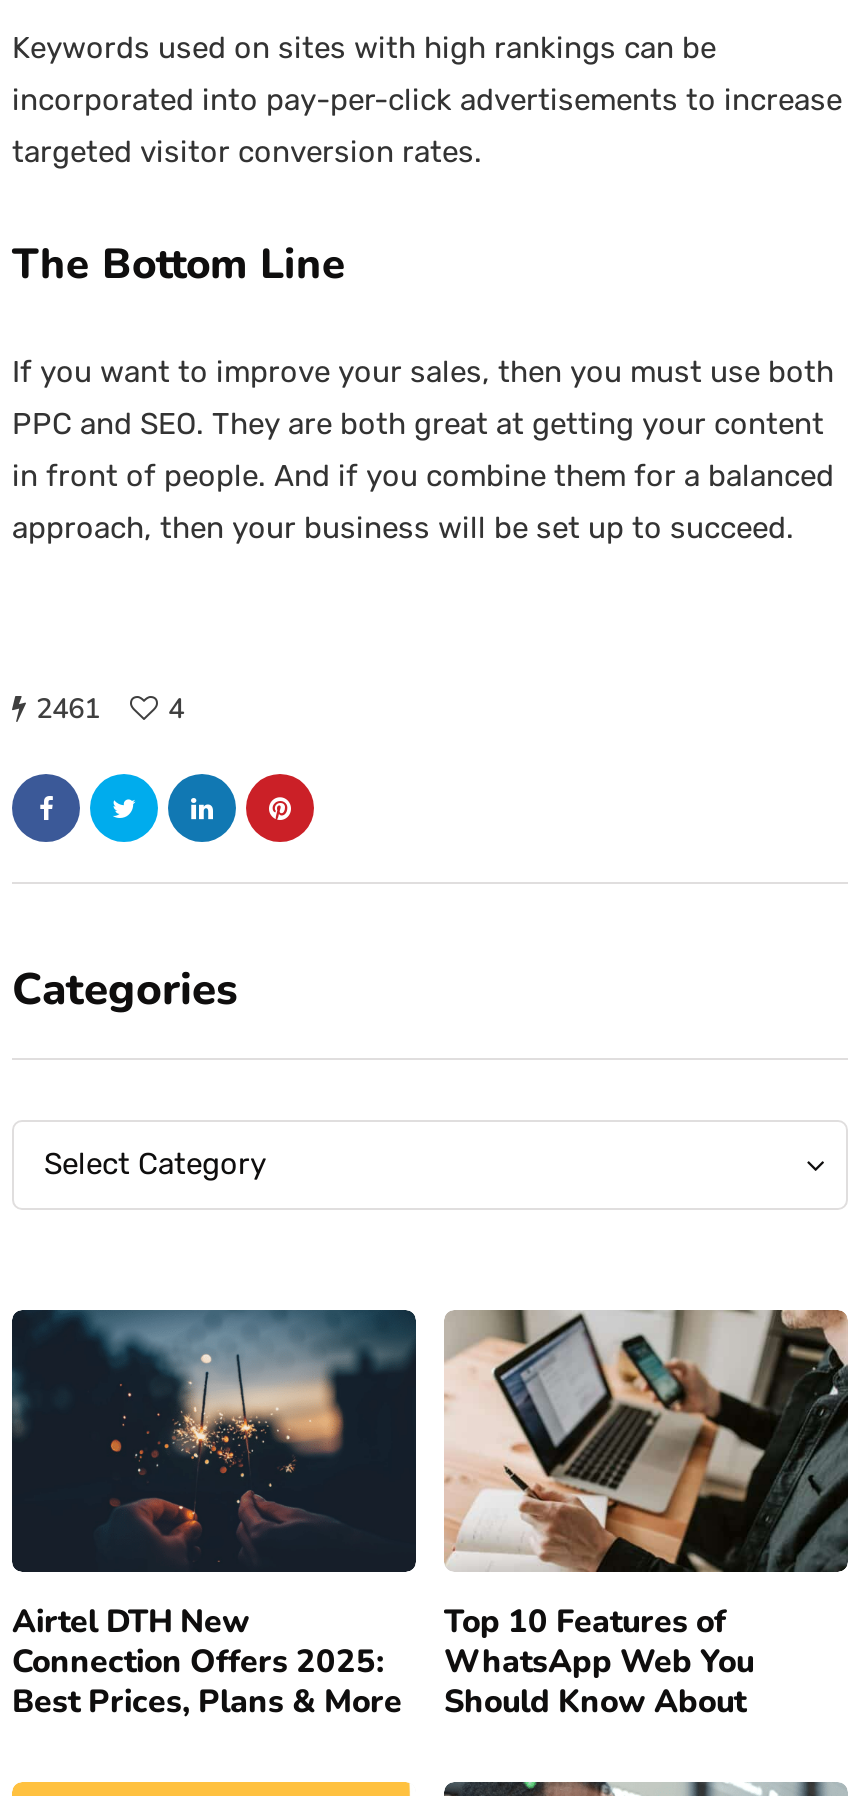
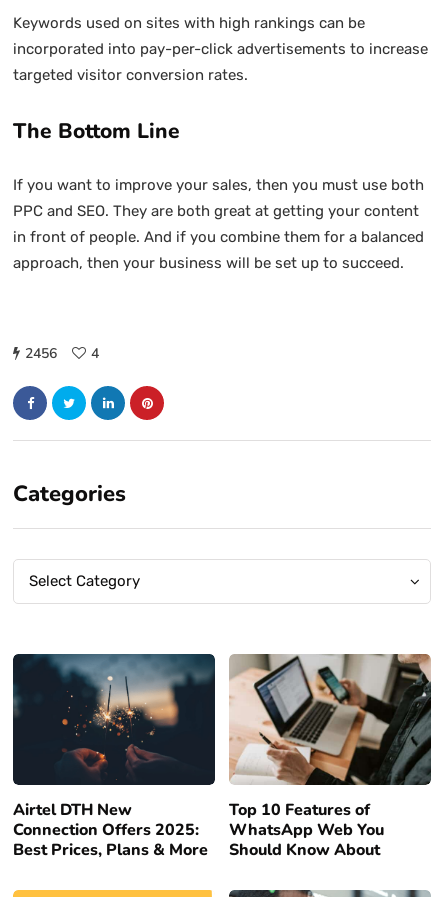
- 2461 4
+ 2456 4
